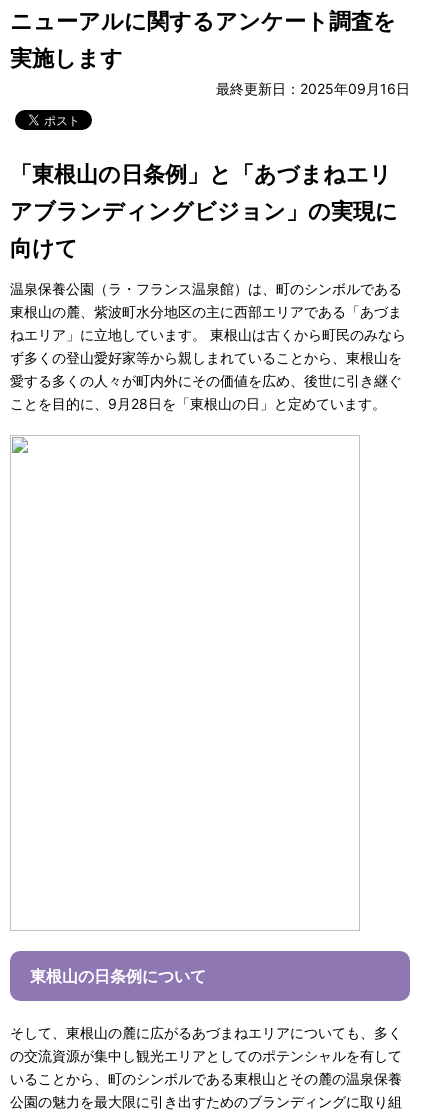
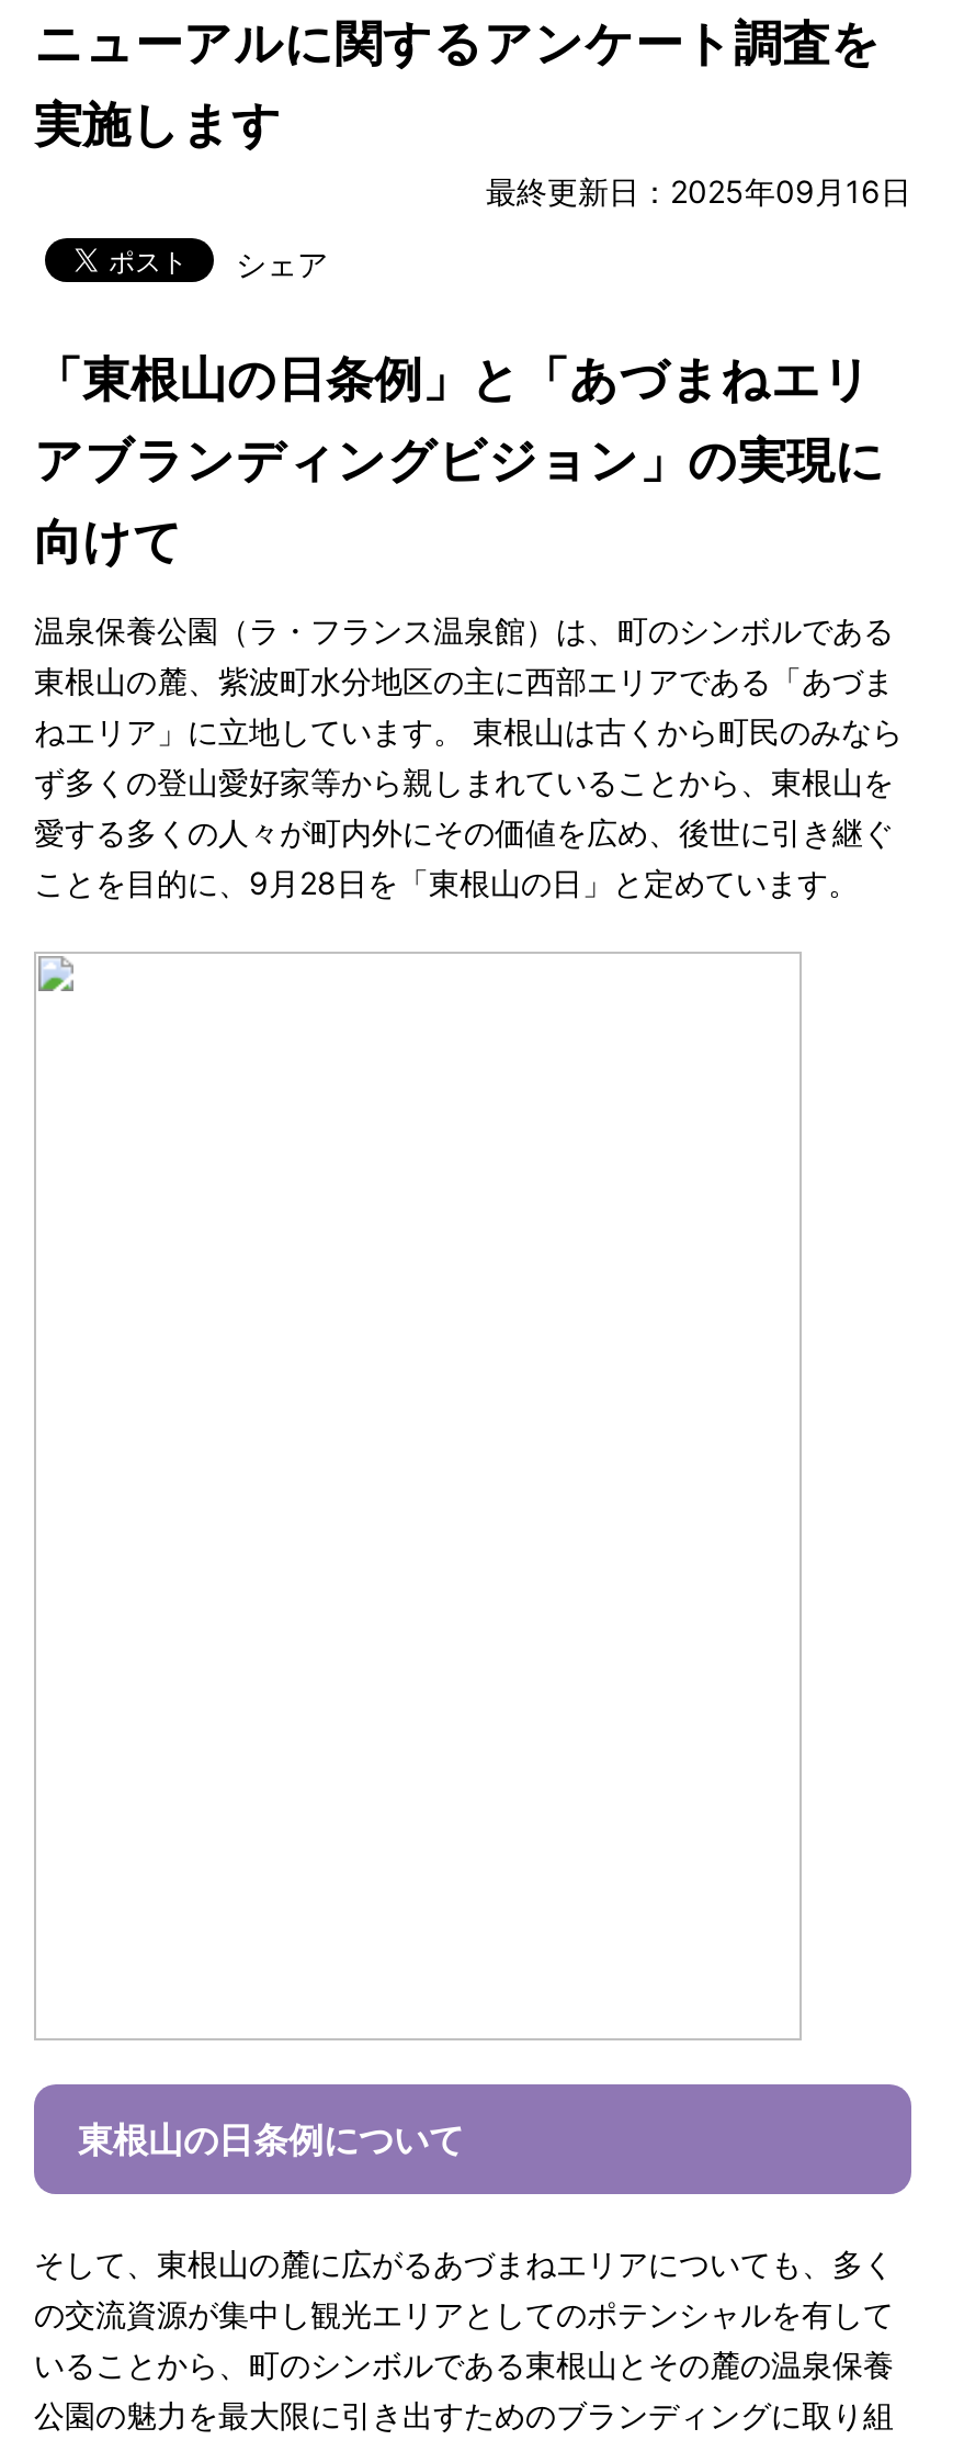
+ シェア
